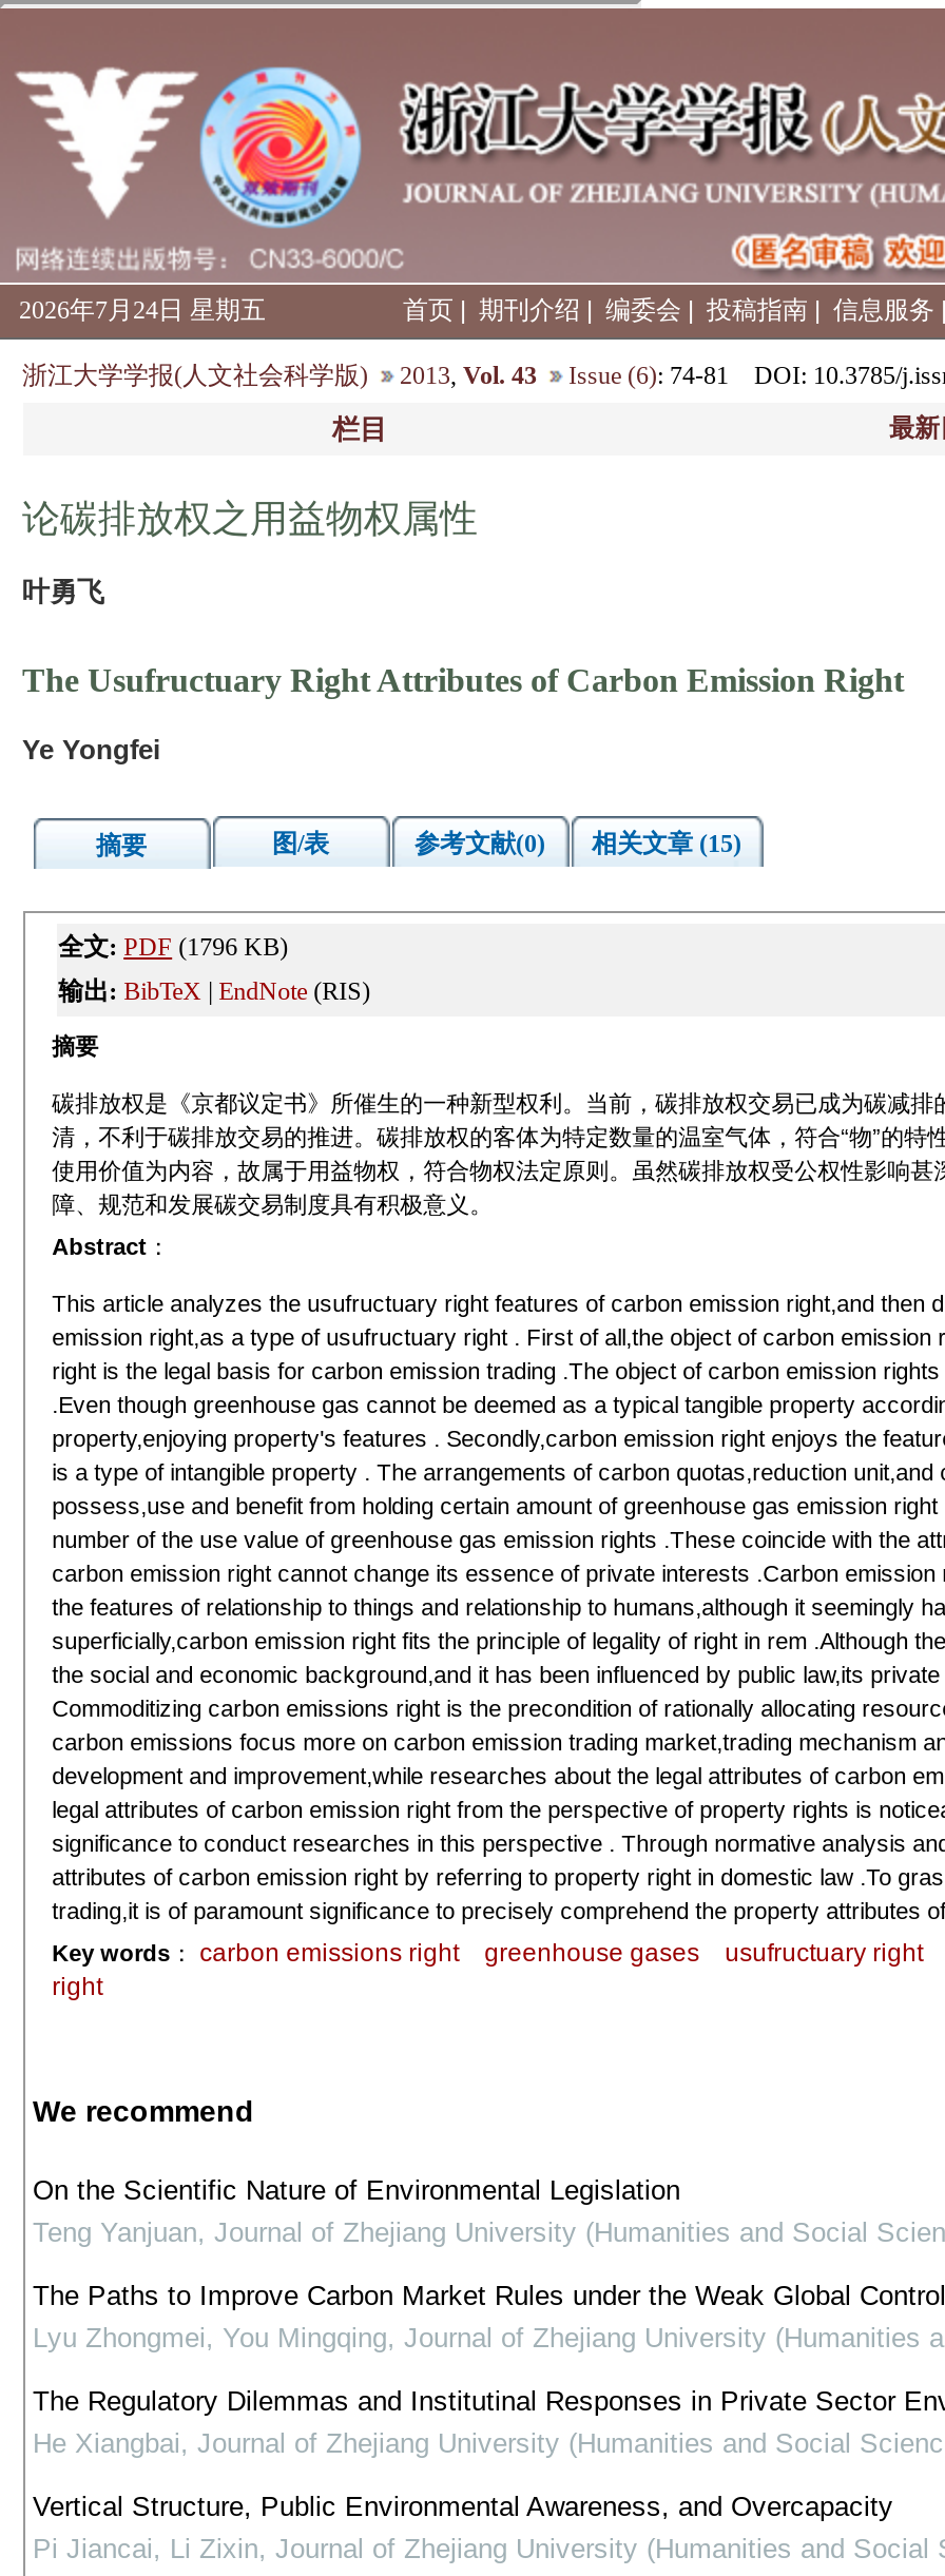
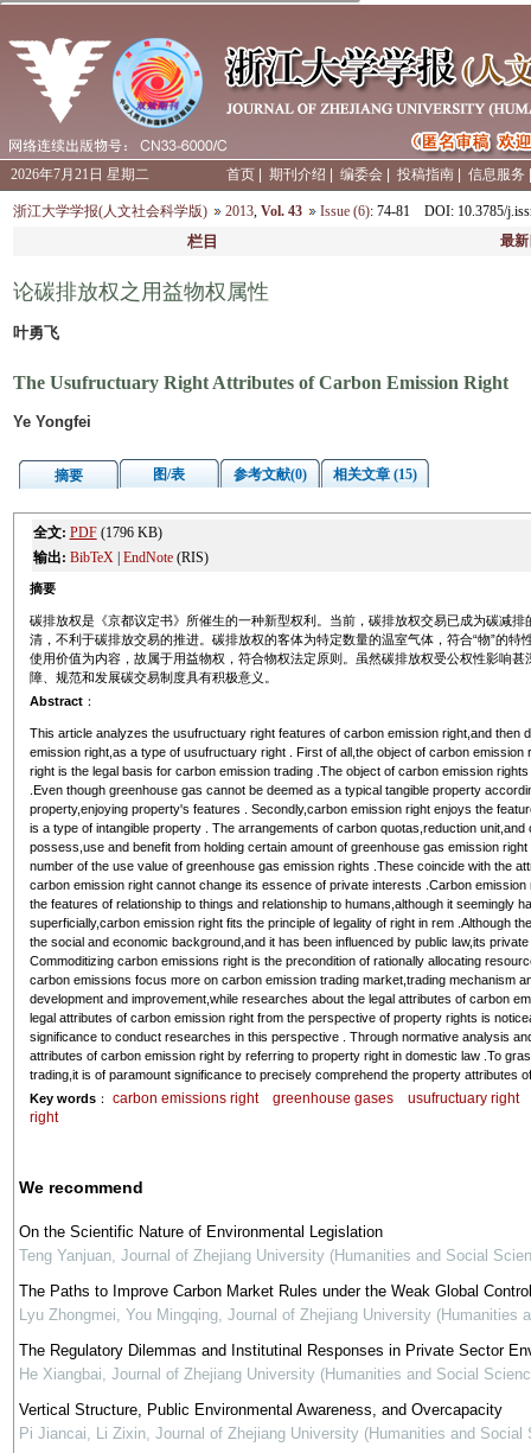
- 2026年7月24日 星期五
+ 2026年7月21日 星期二
